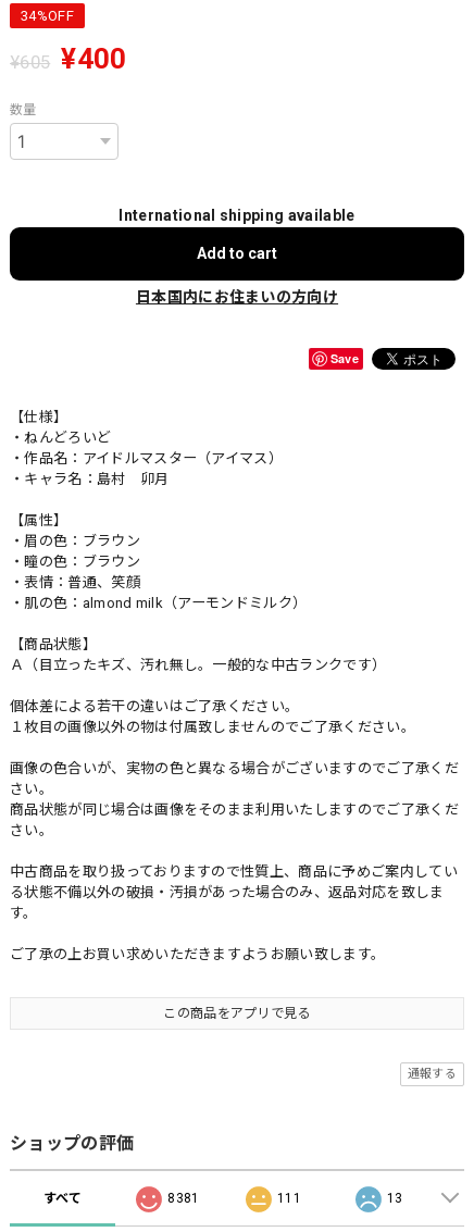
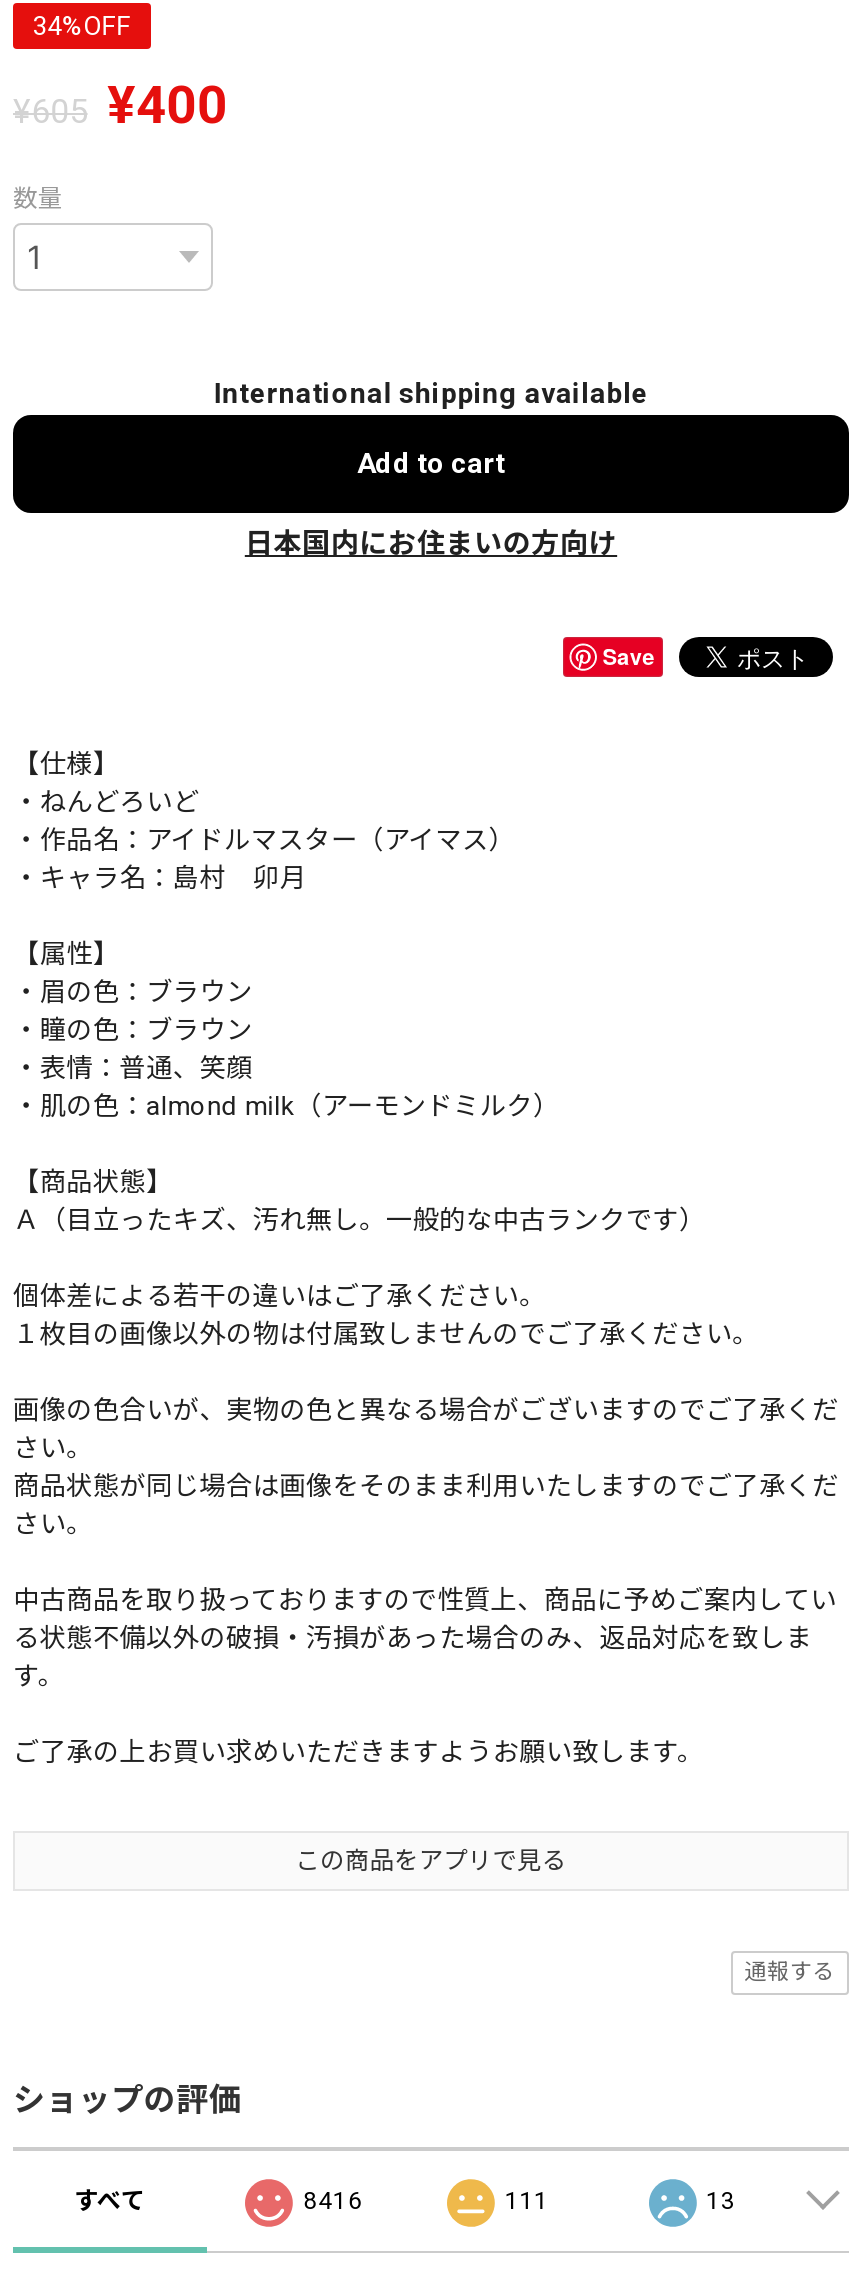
- 8381
+ 8416
